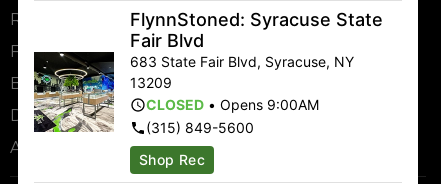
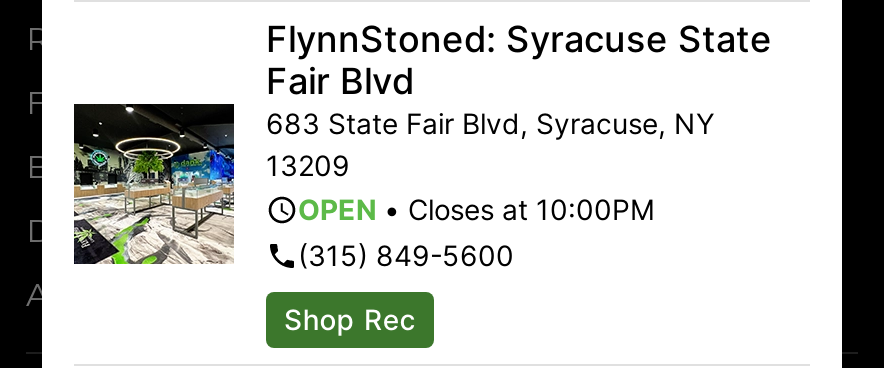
- CLOSED • Opens 9:00AM
+ OPEN • Closes at 10:00PM
